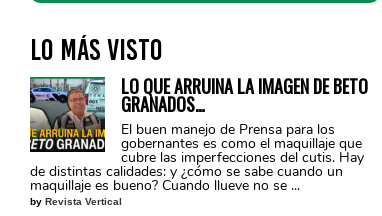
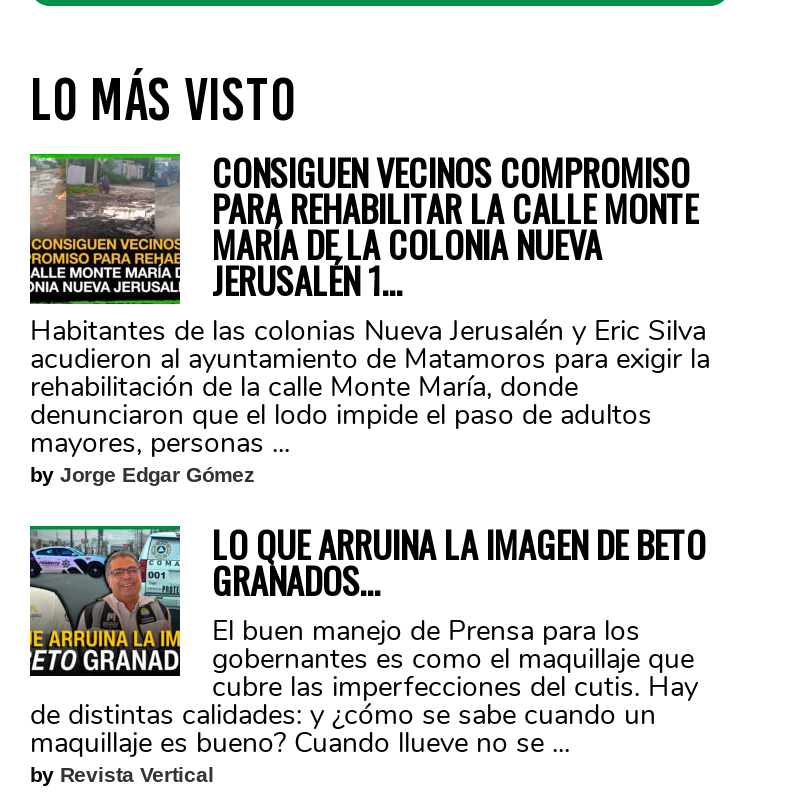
+ [image]
+ CONSIGUEN VECINOS COMPROMISO
+ PARA REHABILITAR LA CALLE MONTE
+ MARÍA DE LA COLONIA NUEVA
+ JERUSALÉN 1…
+ Habitantes de las colonias Nueva Jerusalén y Eric Silva
+ acudieron al ayuntamiento de Matamoros para exigir la
+ rehabilitación de la calle Monte María, donde
+ denunciaron que el lodo impide el paso de adultos
+ mayores, personas ...
+ by Jorge Edgar Gómez
